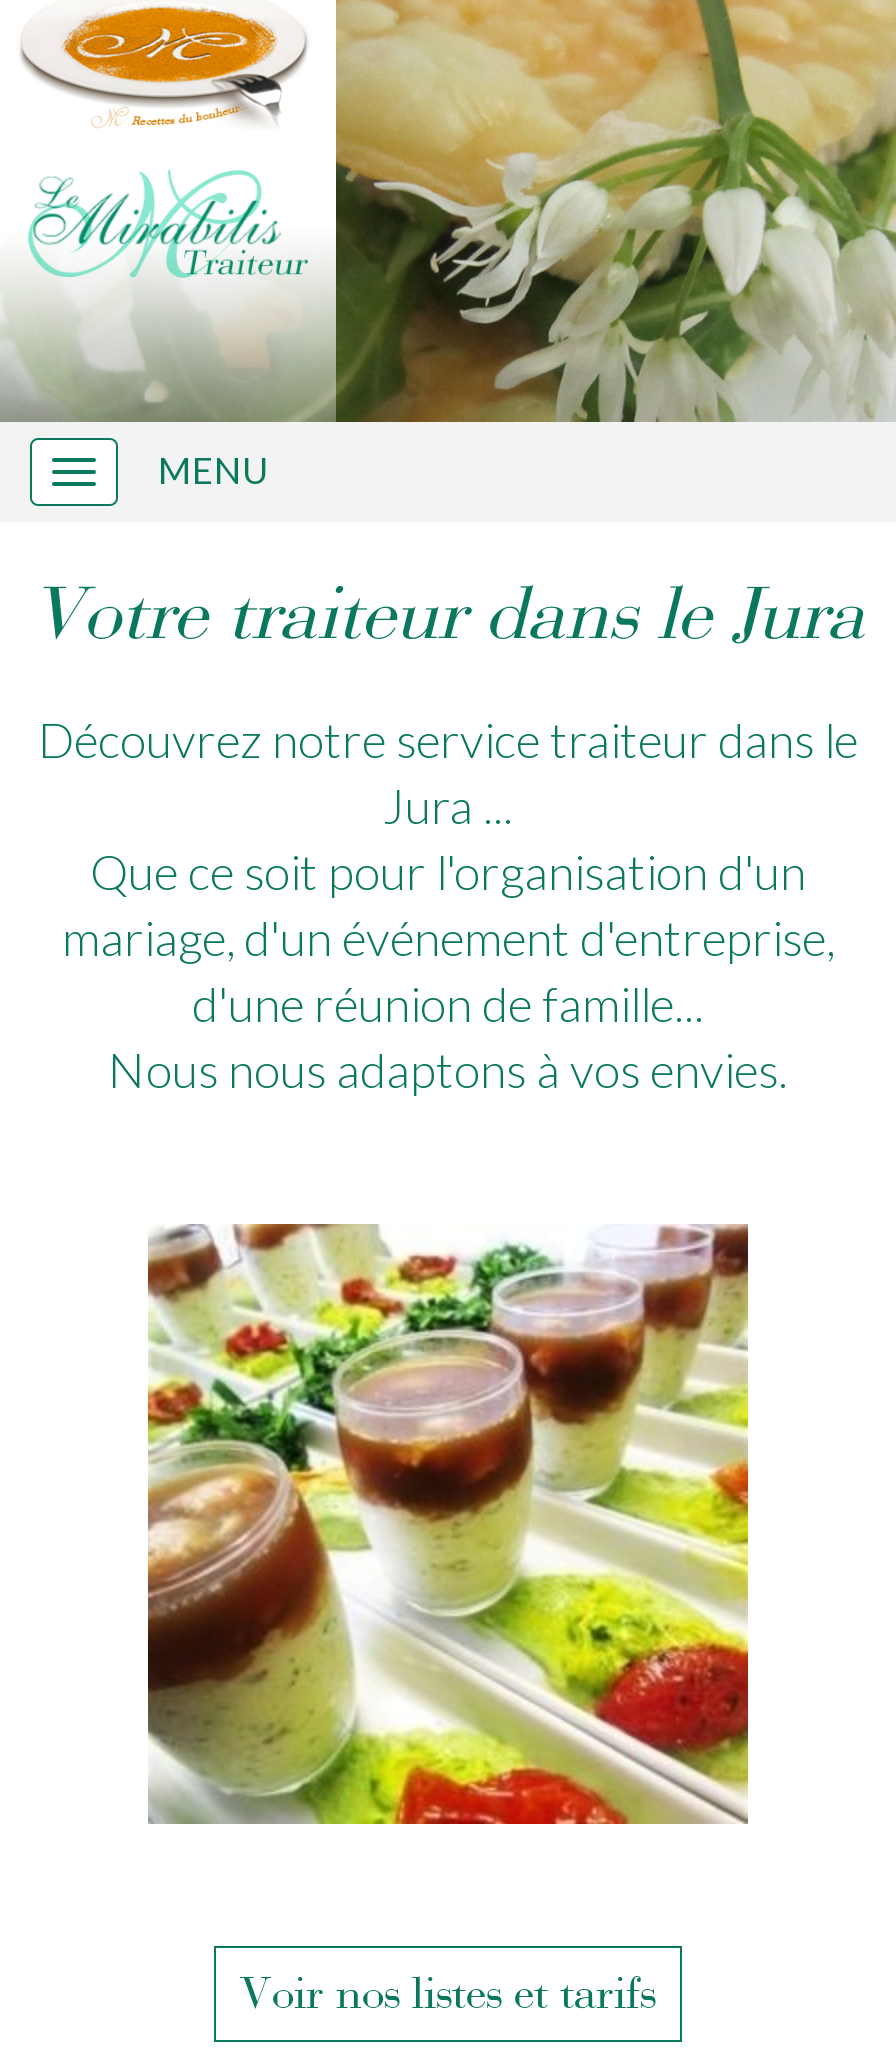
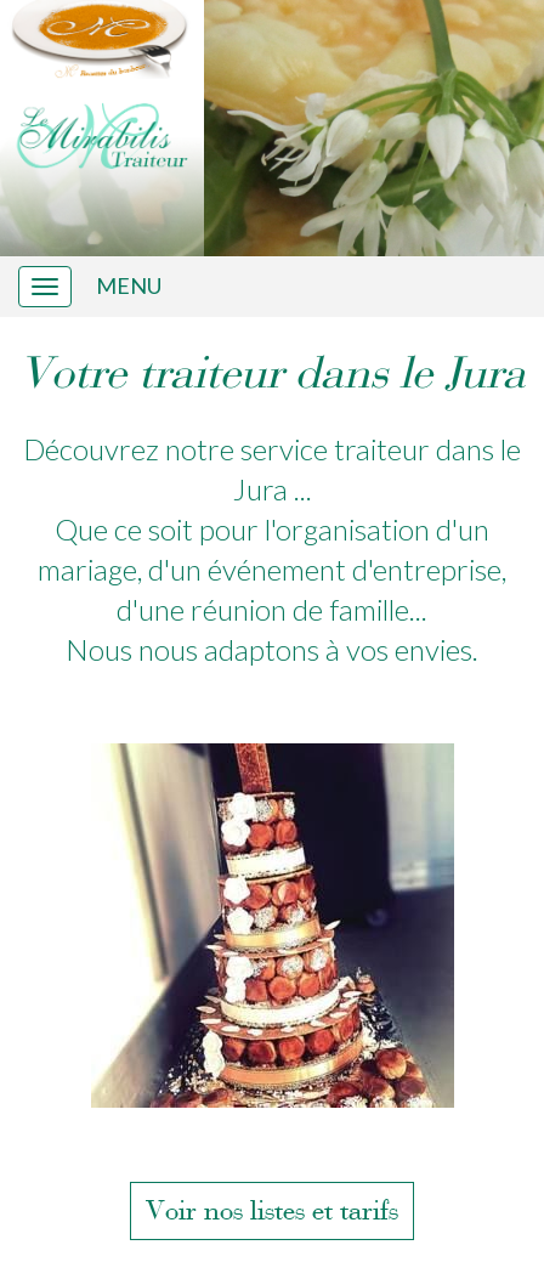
- [image]
+ [image]
